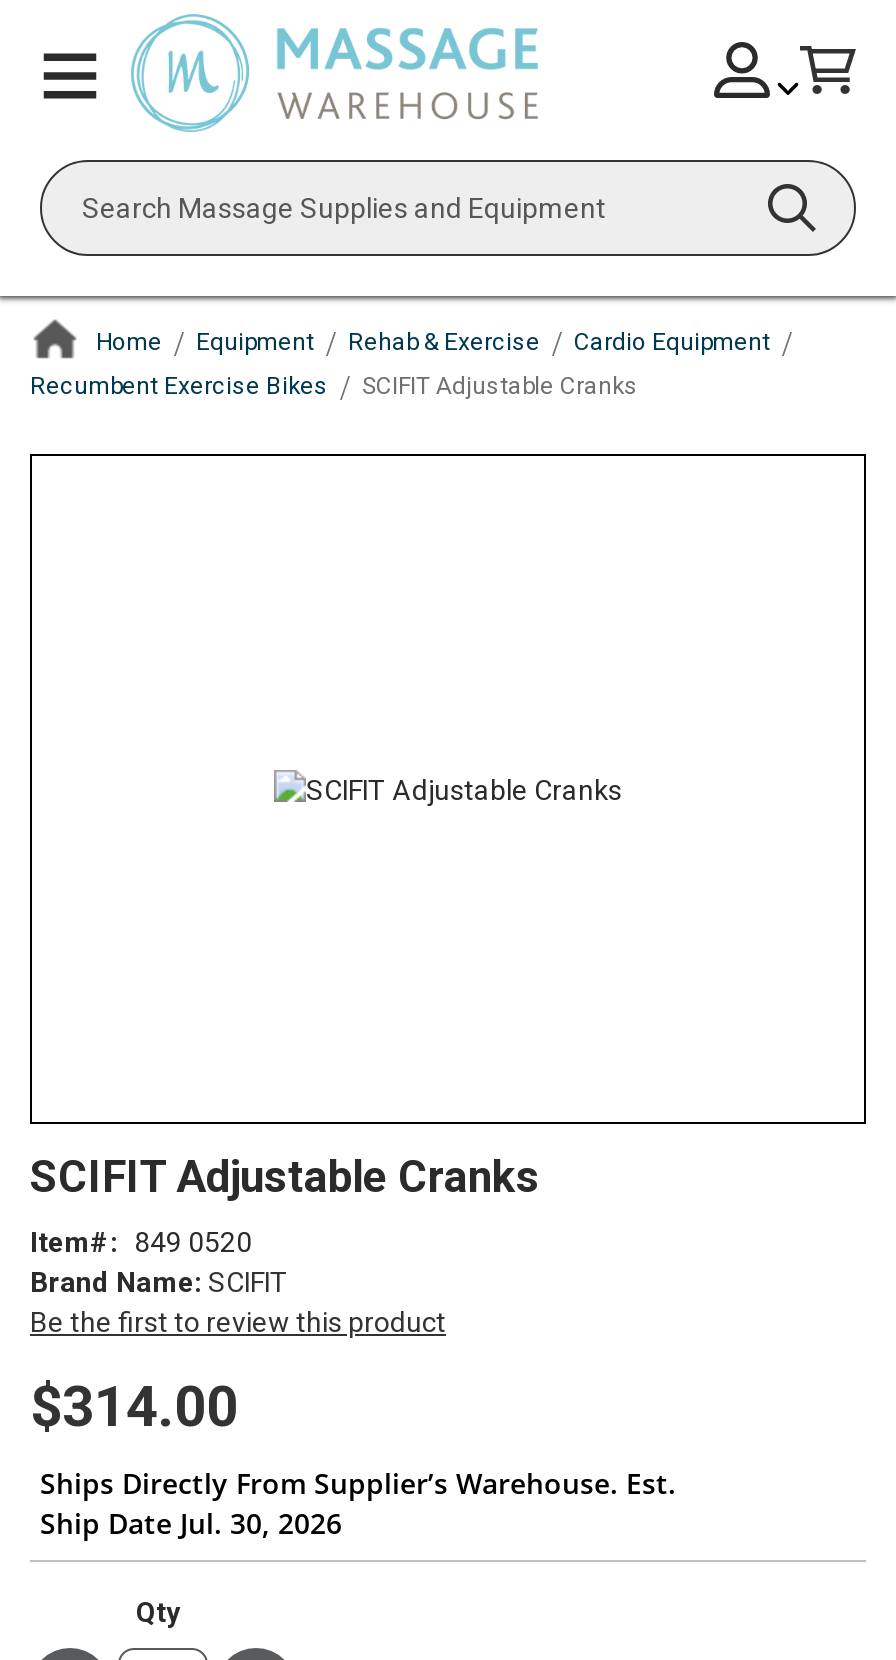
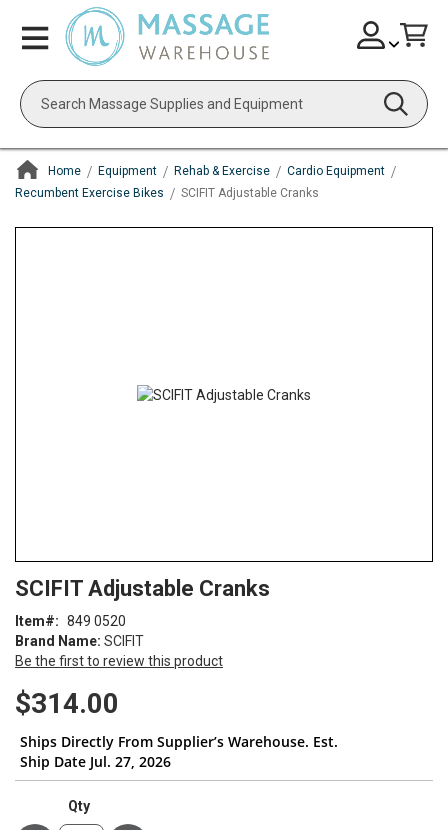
- Ship Date Jul. 30, 2026
+ Ship Date Jul. 27, 2026
